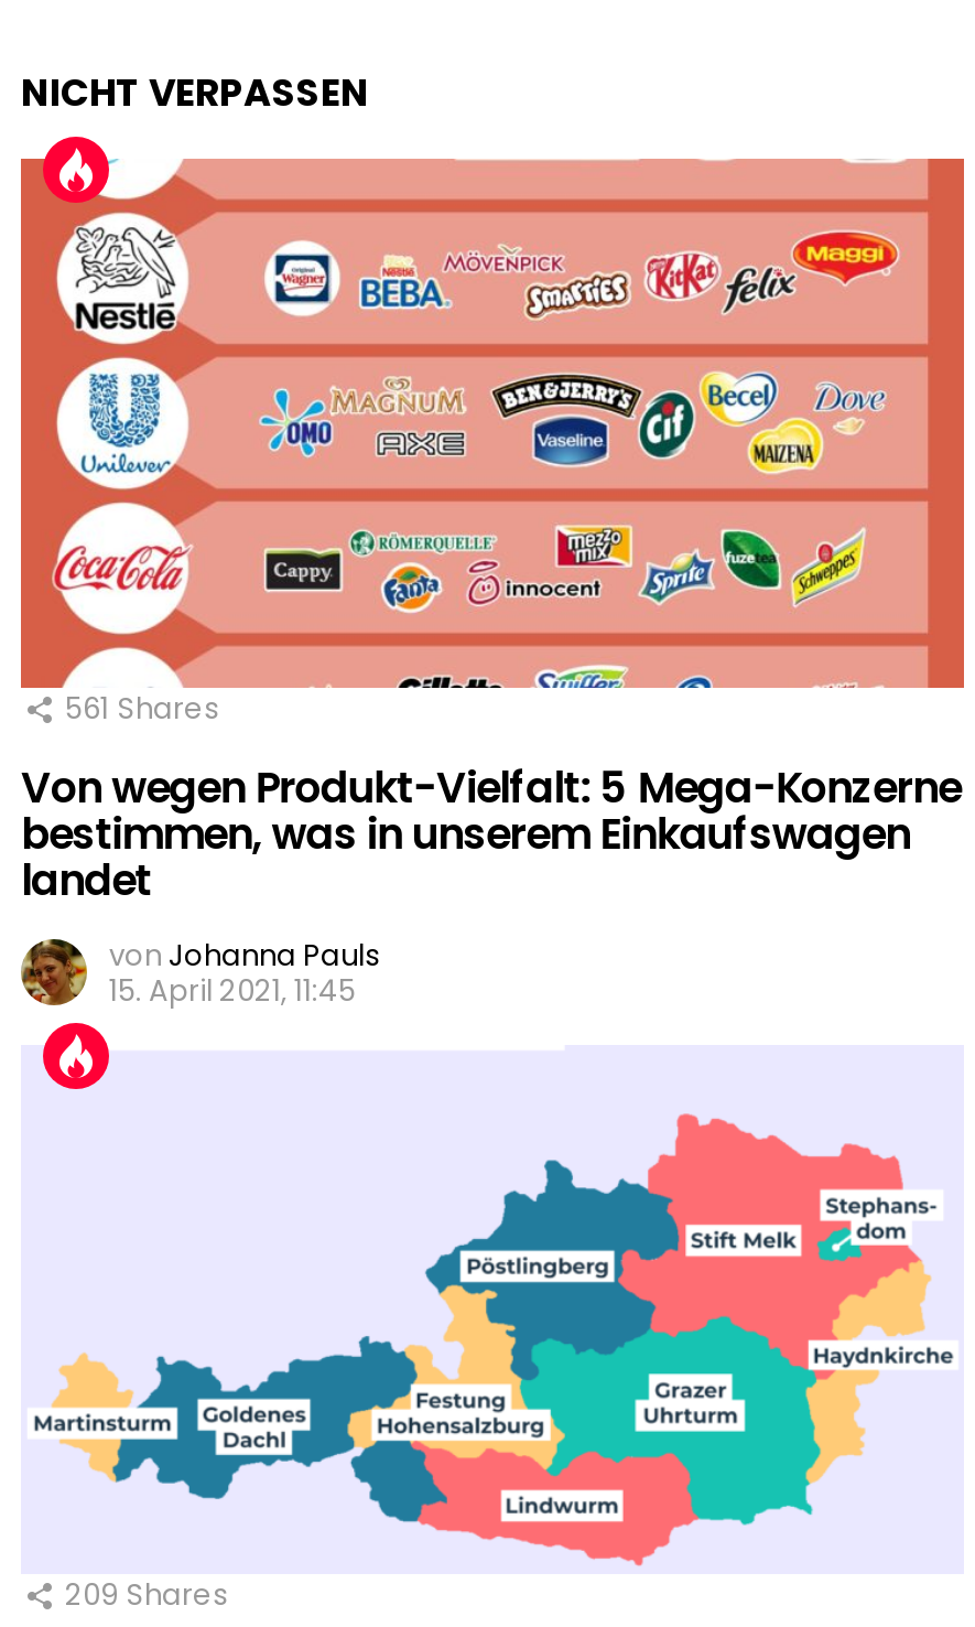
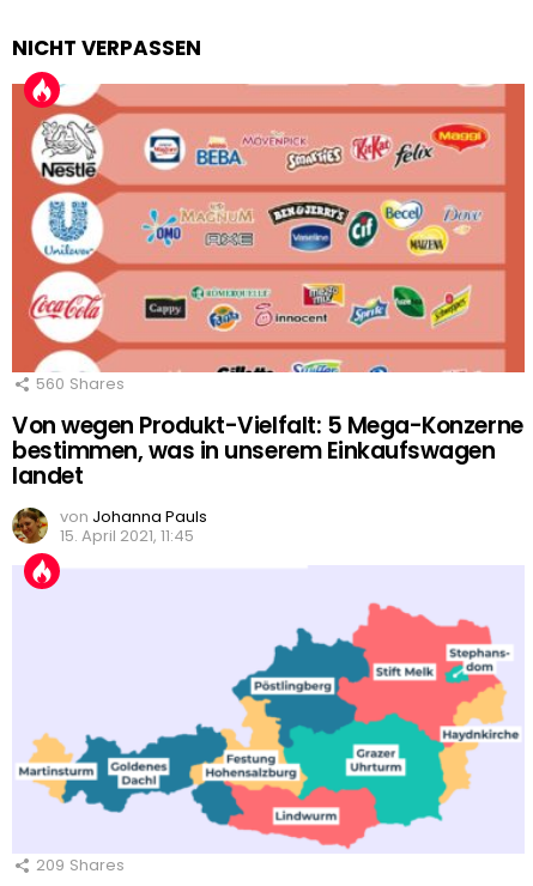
- 561 Shares
+ 560 Shares
